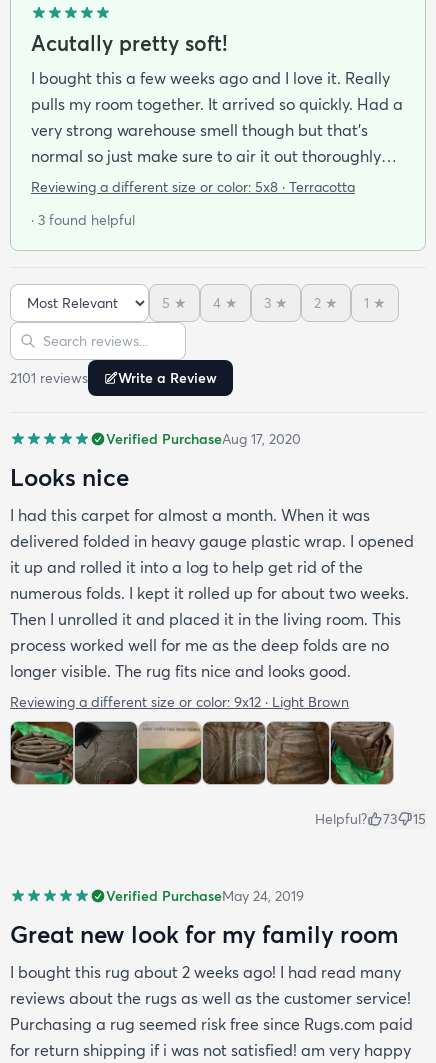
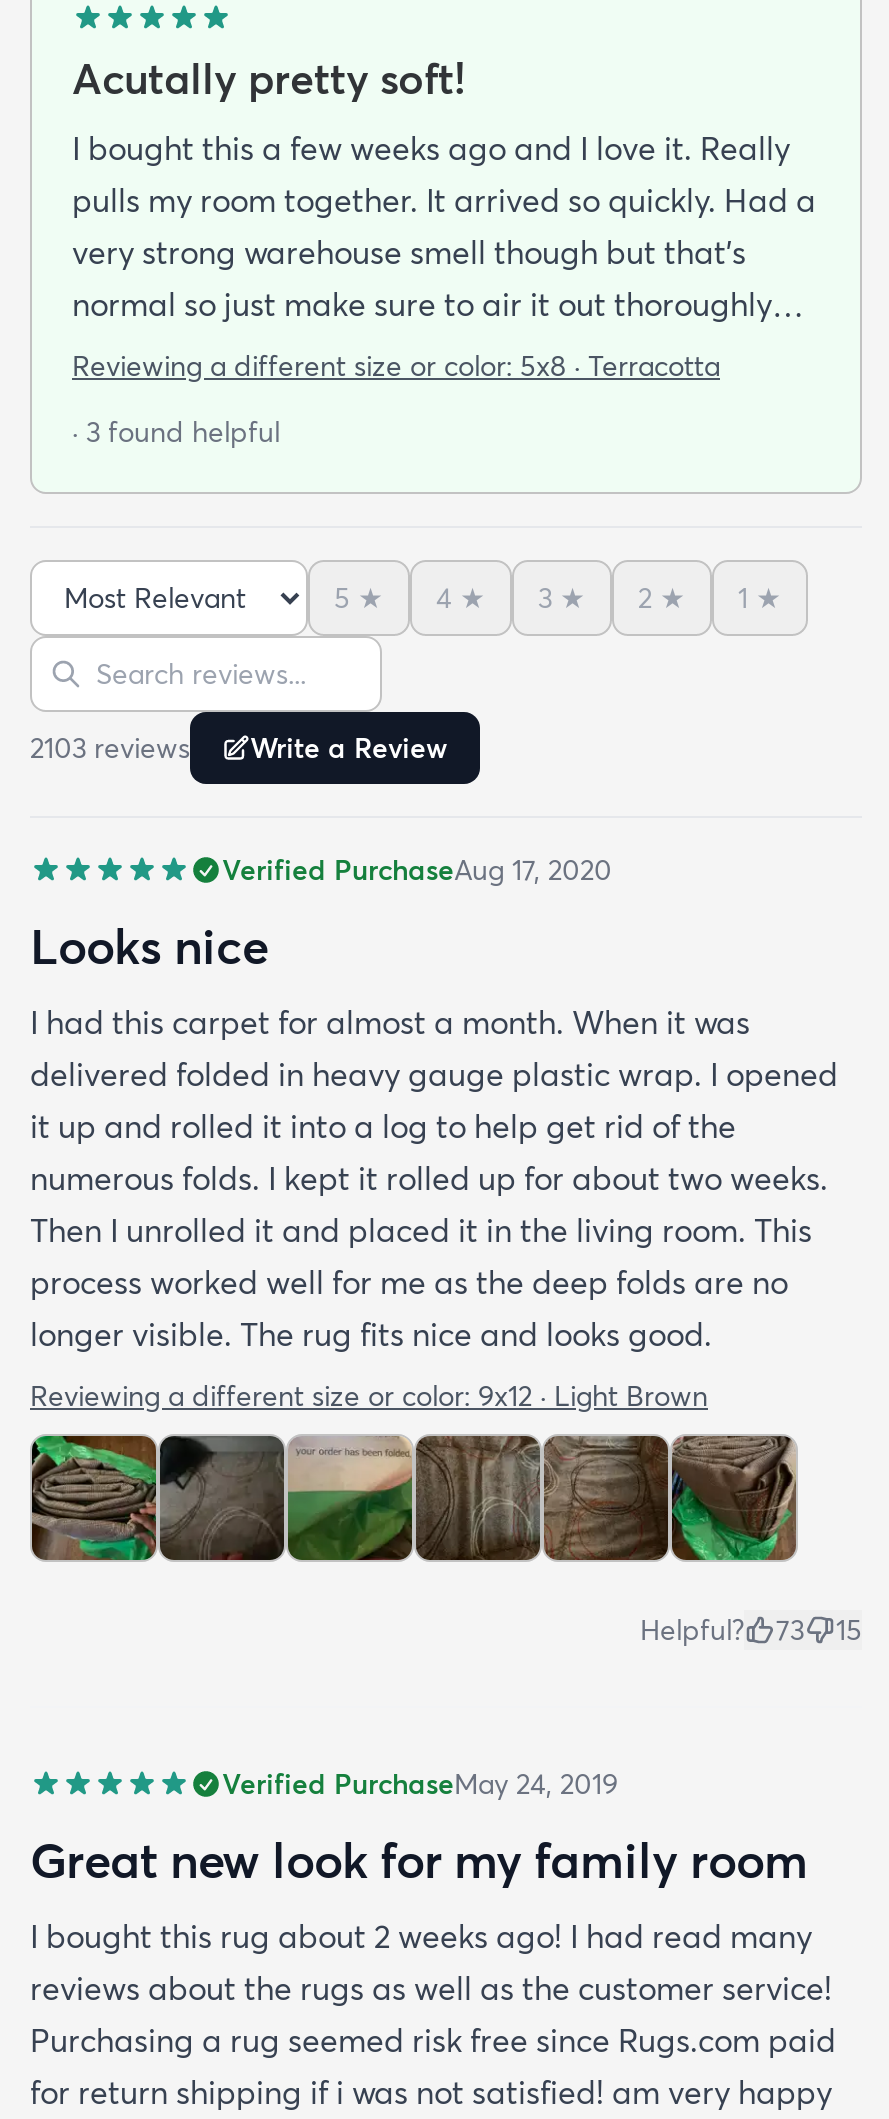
- 2101 reviews Write a Review
+ 2103 reviews Write a Review
